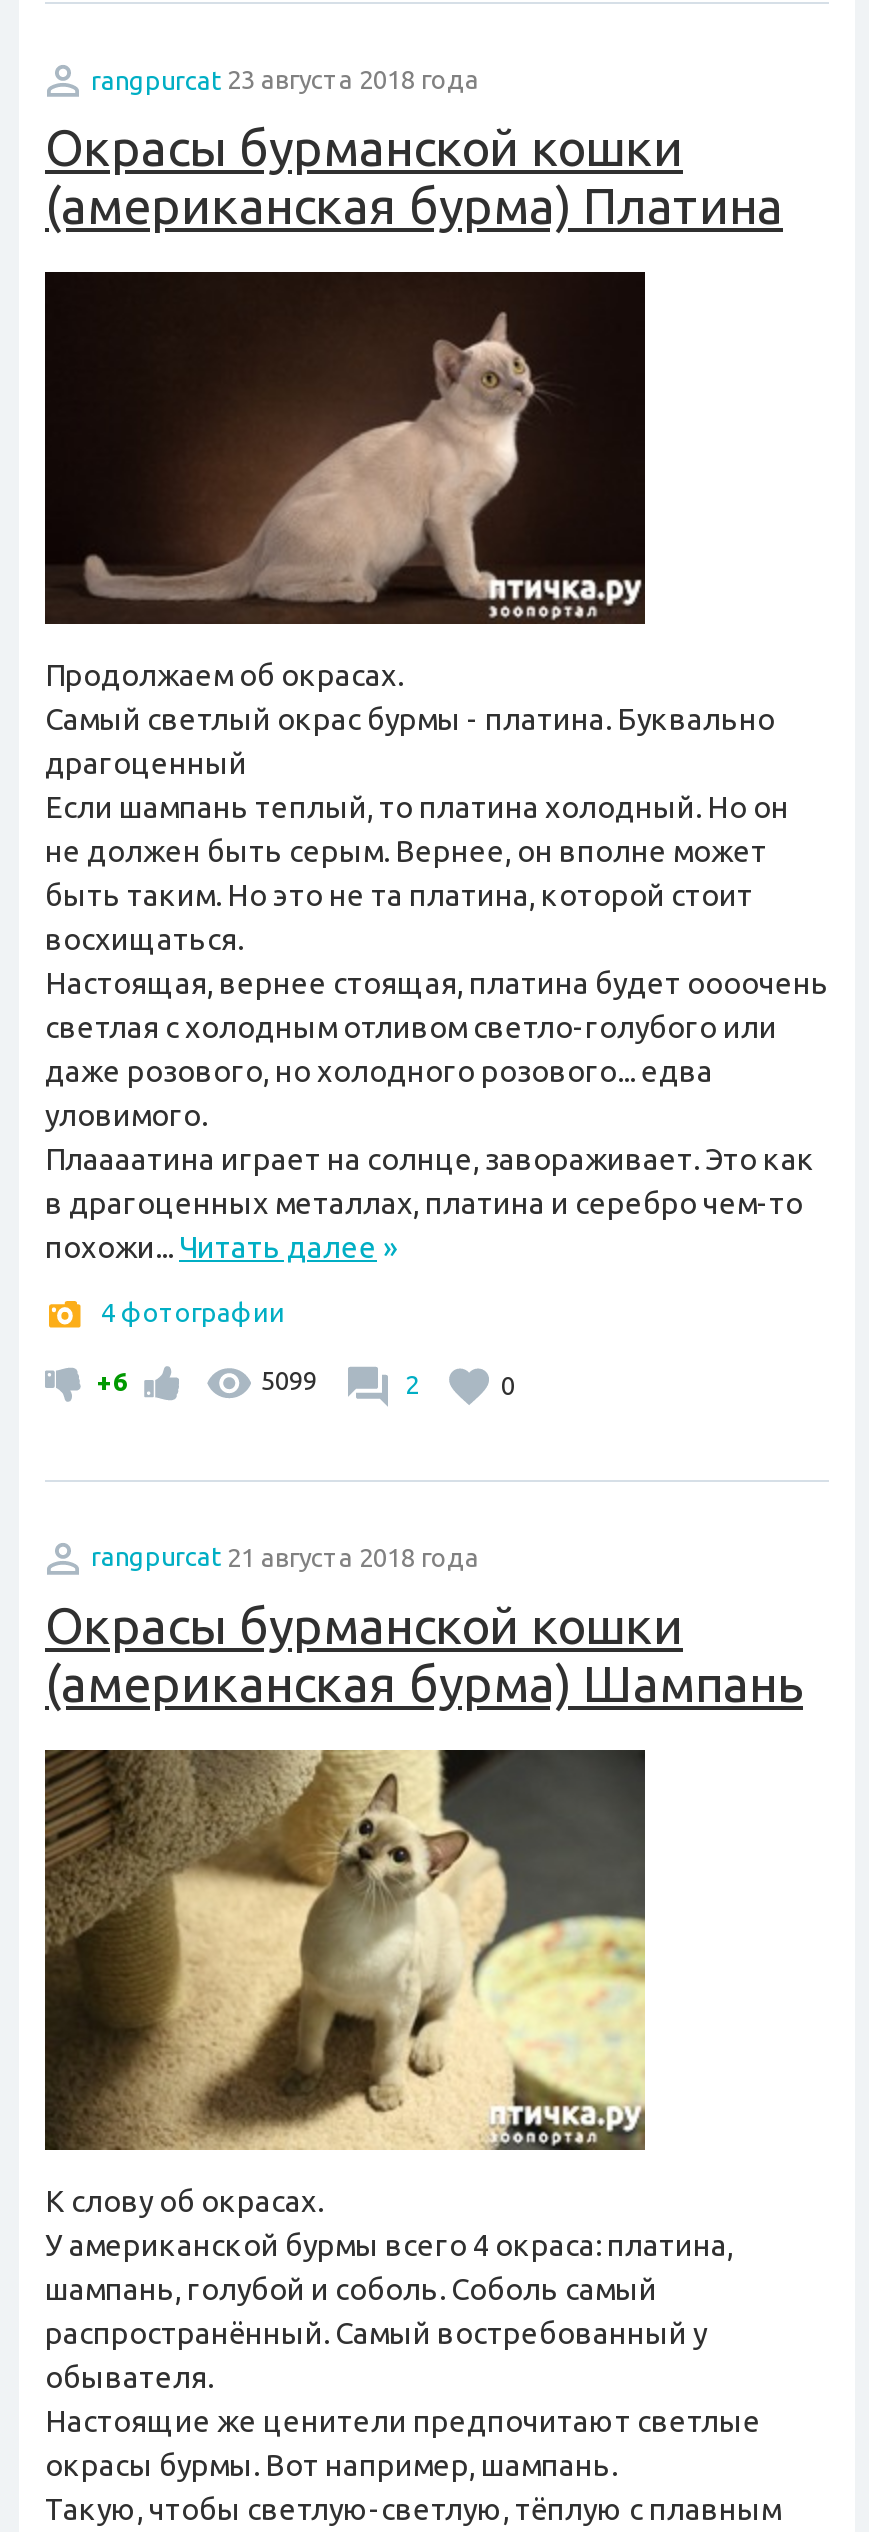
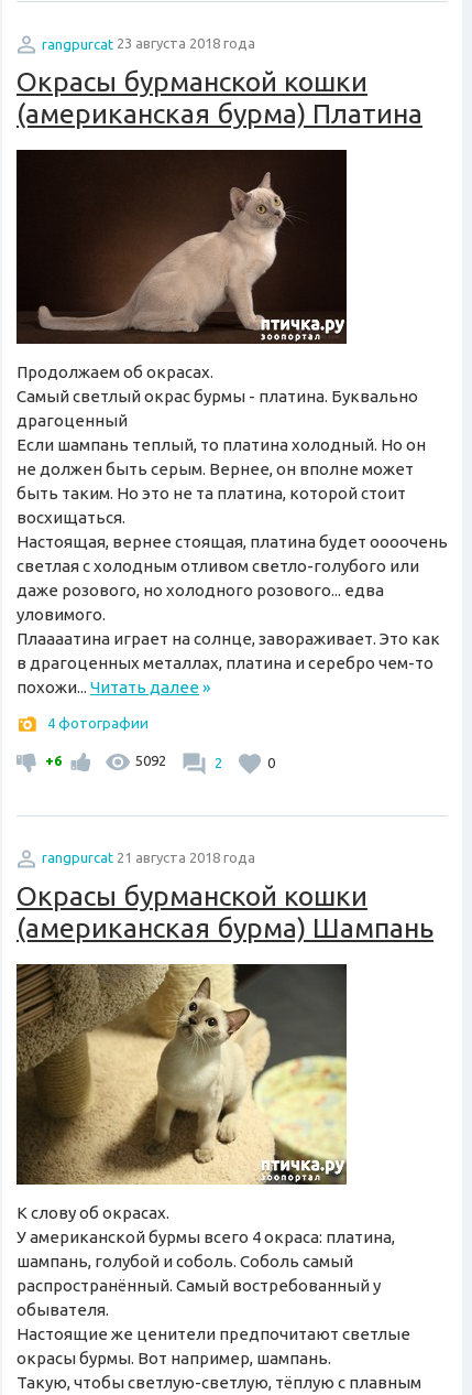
- 5099
+ 5092
